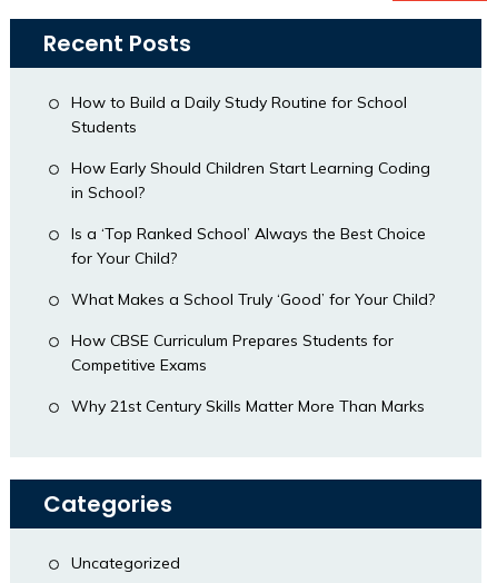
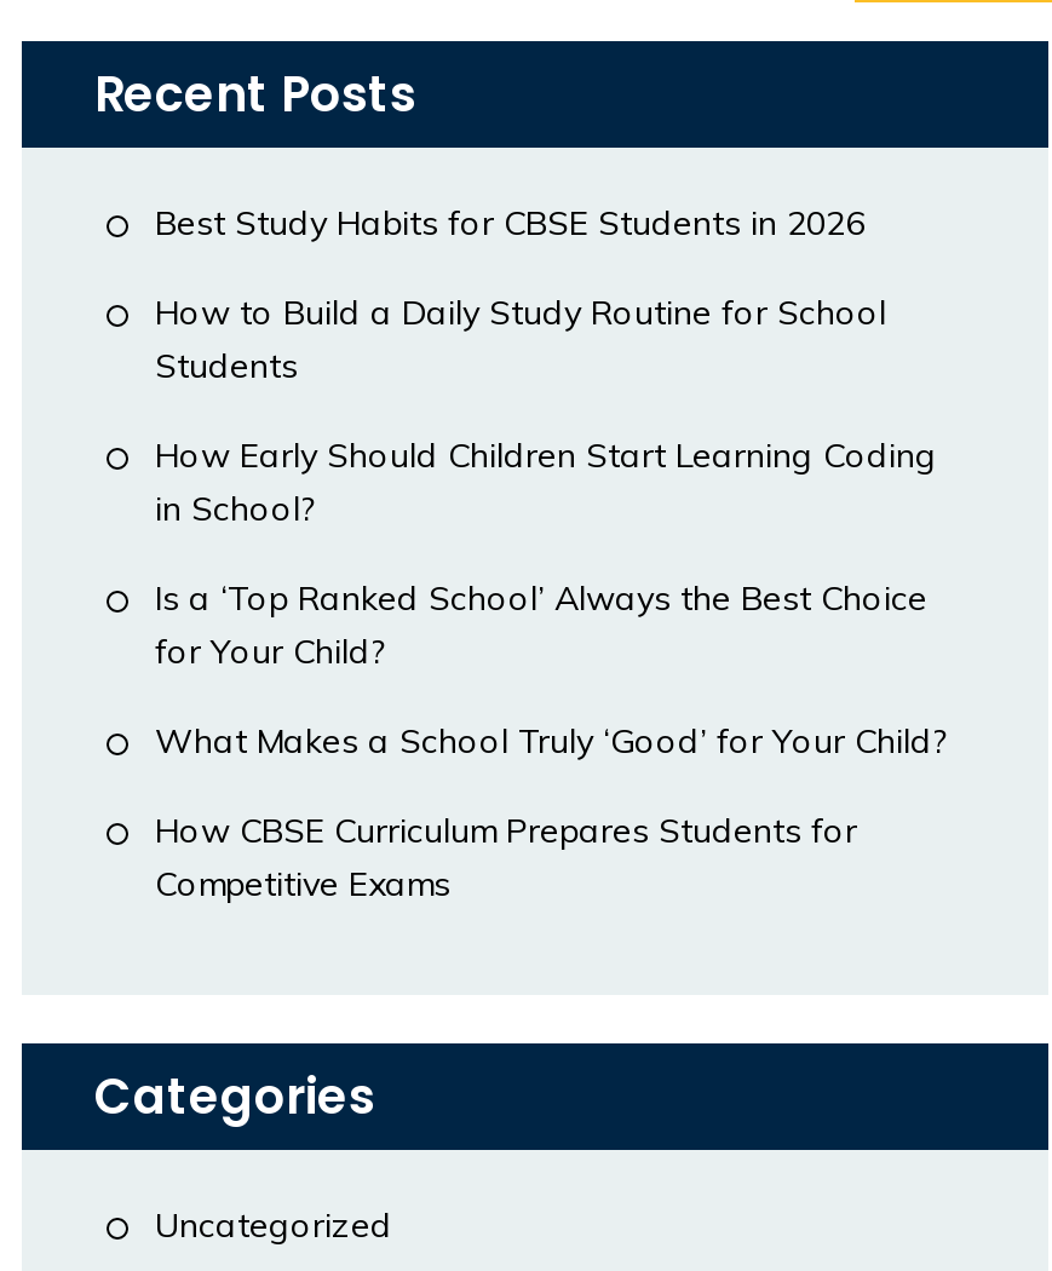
+ Best Study Habits for CBSE Students in 2026

moved down: How to Build a Daily Study Routine for School | Students | How Early Should Children Start Learning Coding | ... | How CBSE Curriculum Prepares Students for | Competitive Exams

- Why 21st Century Skills Matter More Than Marks
